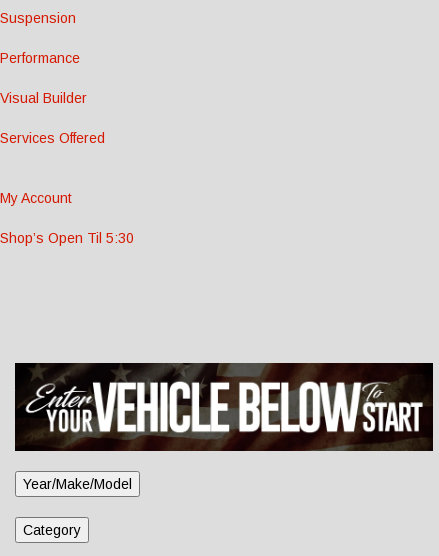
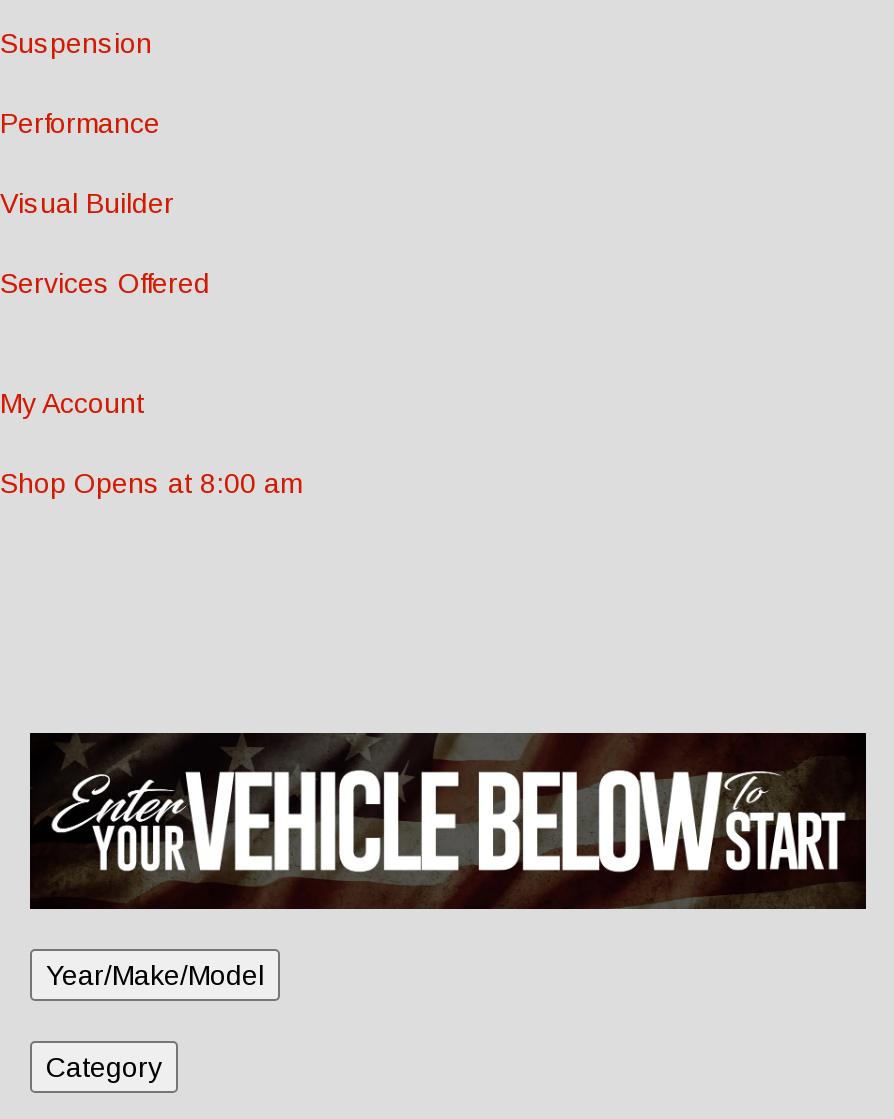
- Shop’s Open Til 5:30
+ Shop Opens at 8:00 am
